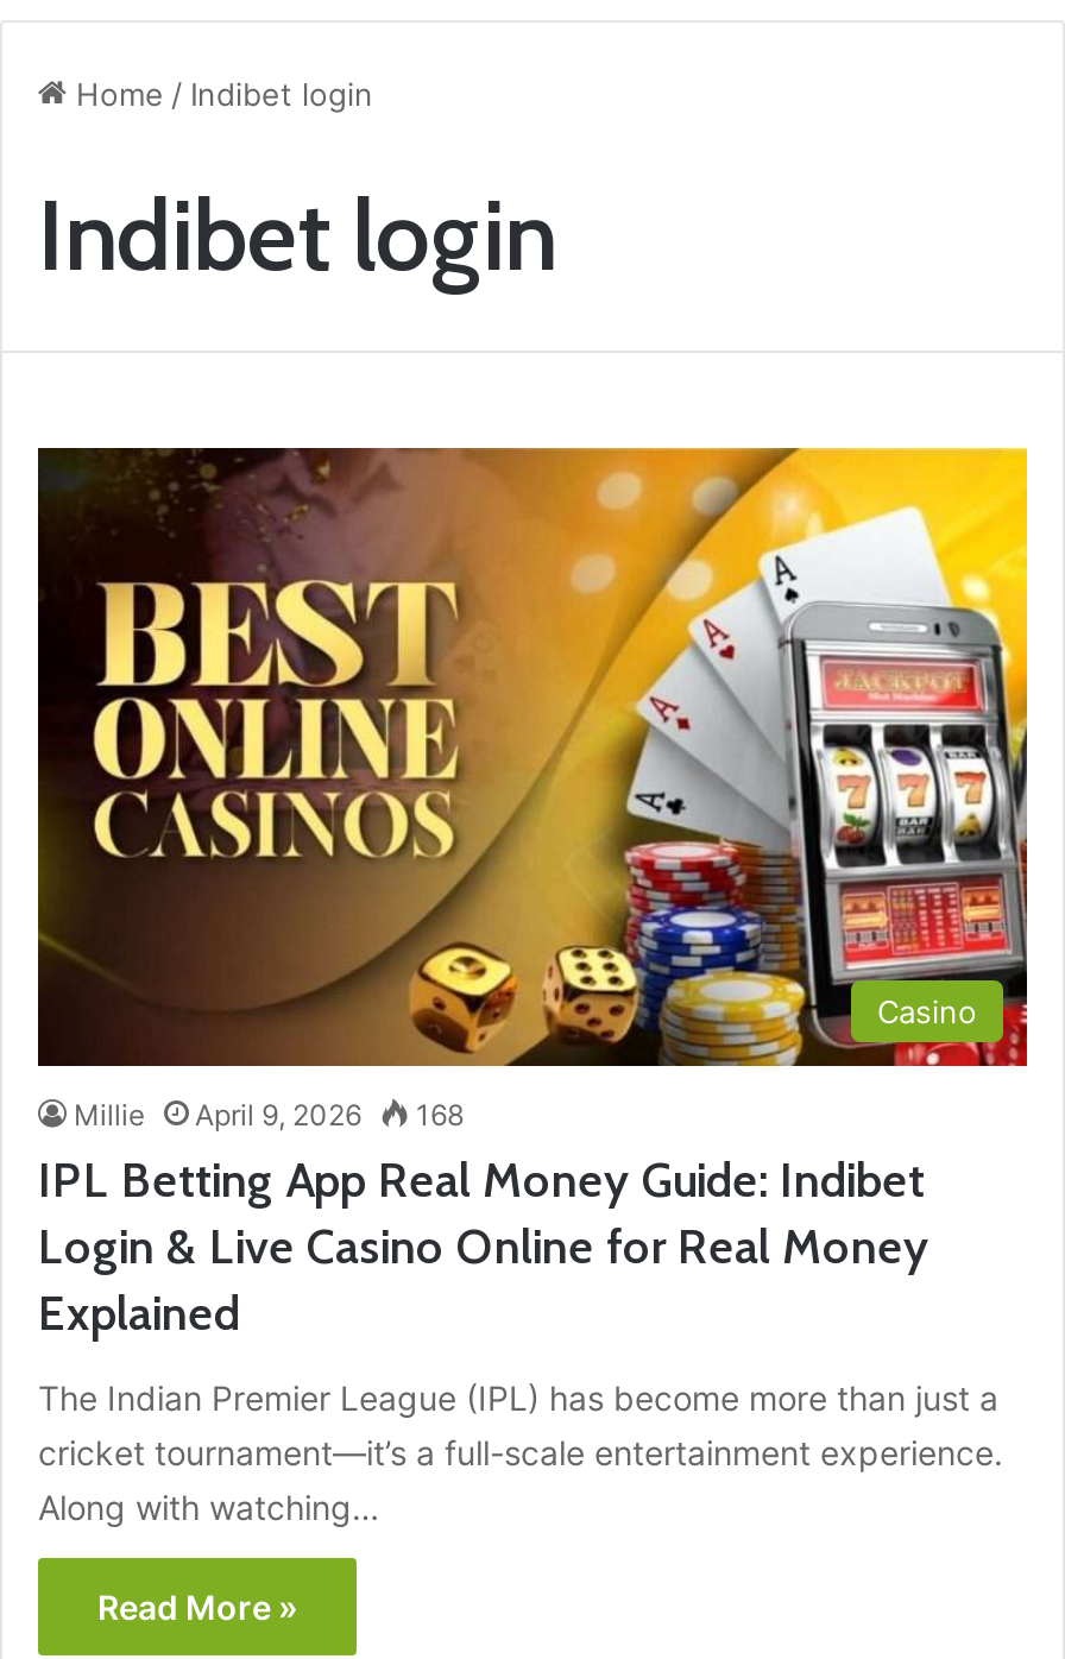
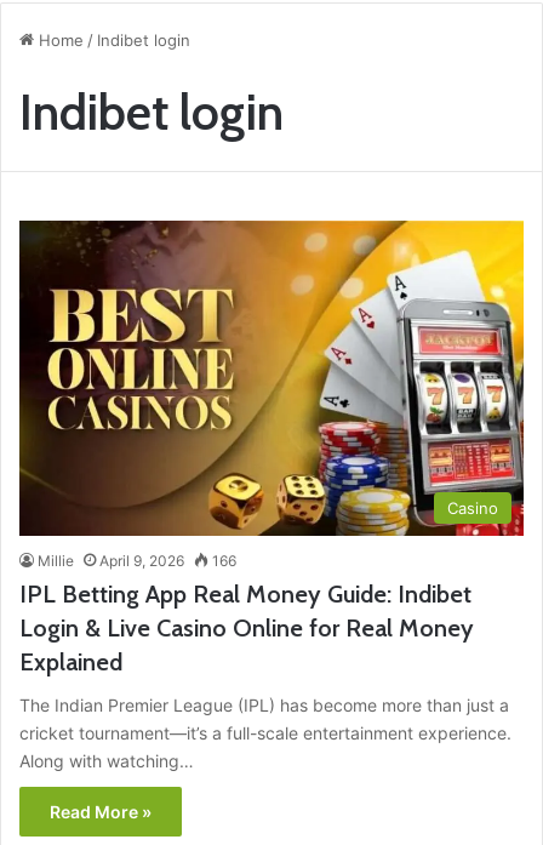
- Millie April 9, 2026 168
+ Millie April 9, 2026 166
